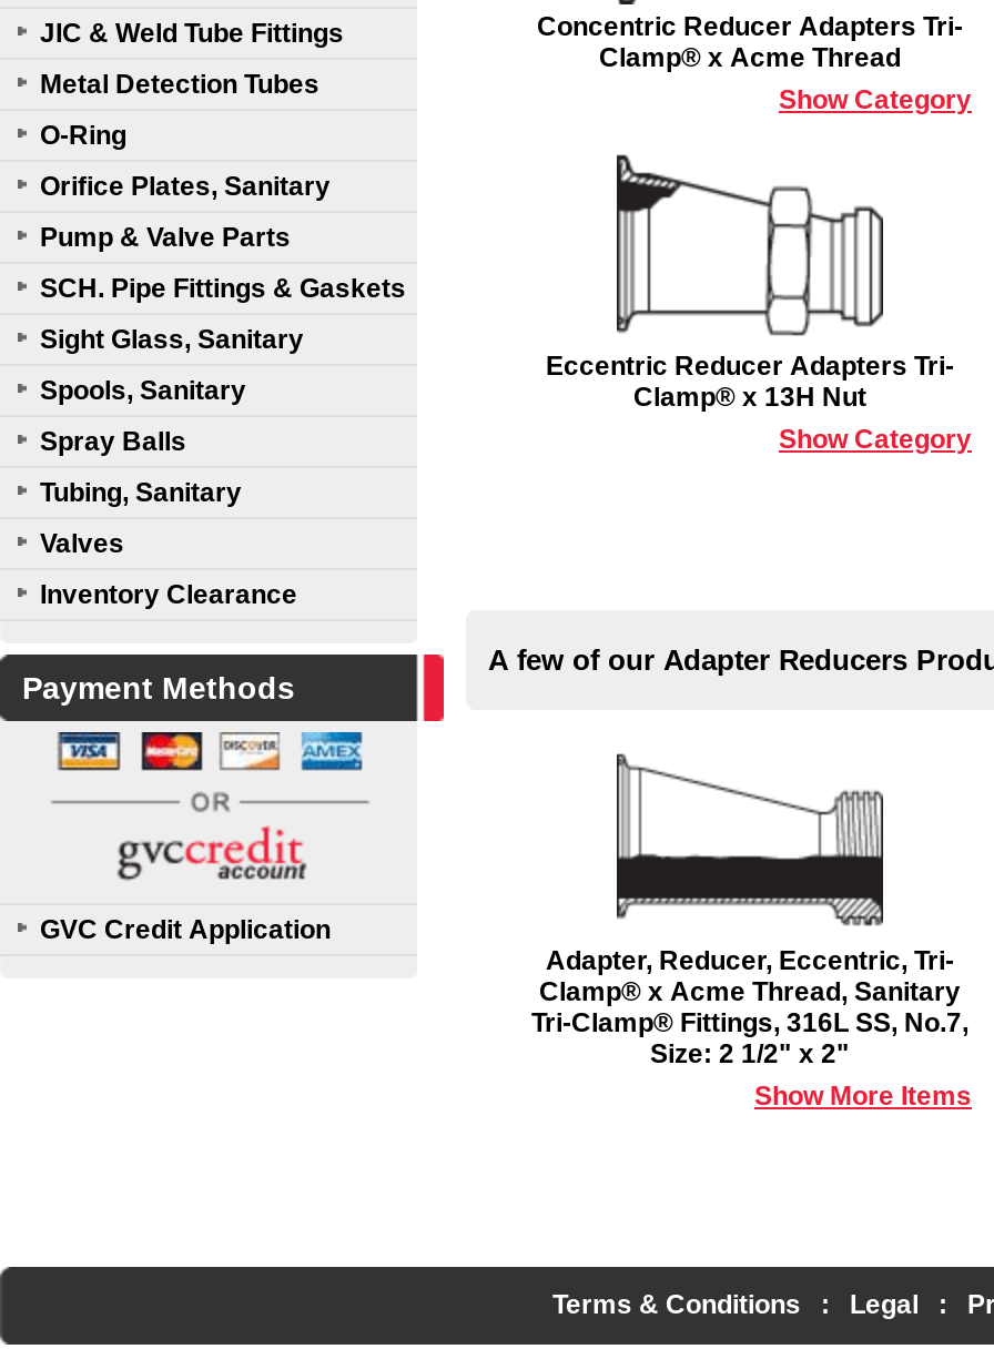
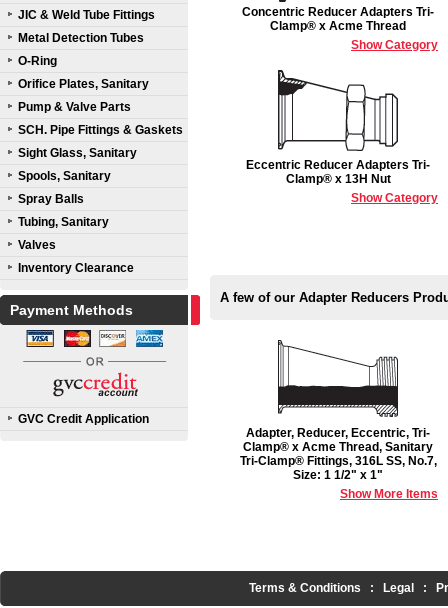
- Size: 2 1/2" x 2"
+ Size: 1 1/2" x 1"
